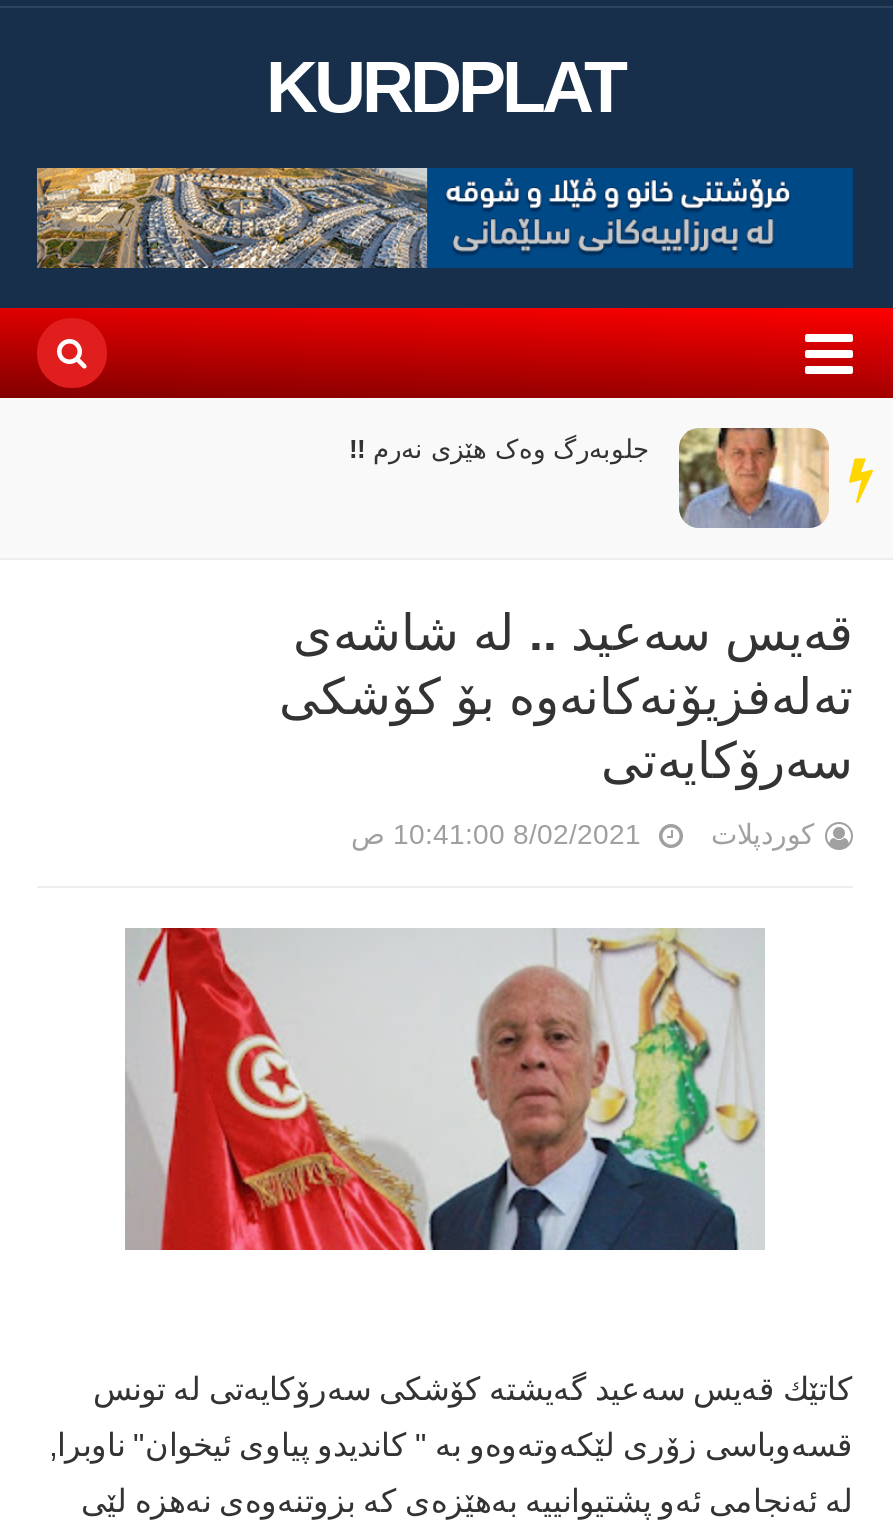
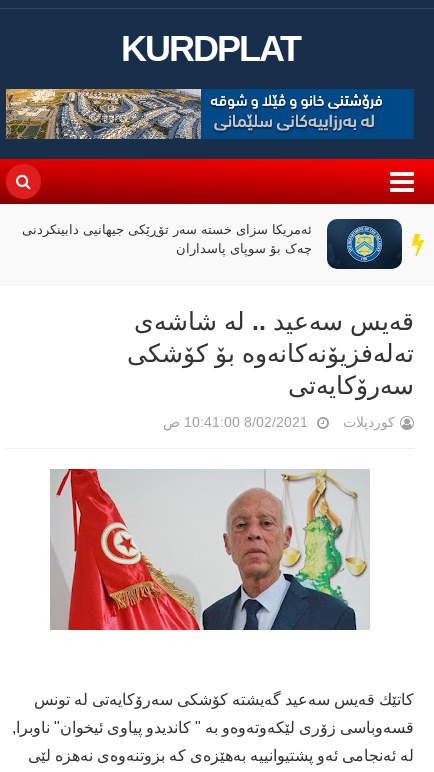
- [image]
- جلوبەرگ وەک هێزی نەرم !!
+ [image]
+ ئەمریکا سزای خستە سەر تۆڕێکی جیهانیی دابینکردنی
+ چەک بۆ سوپای پاسداران
